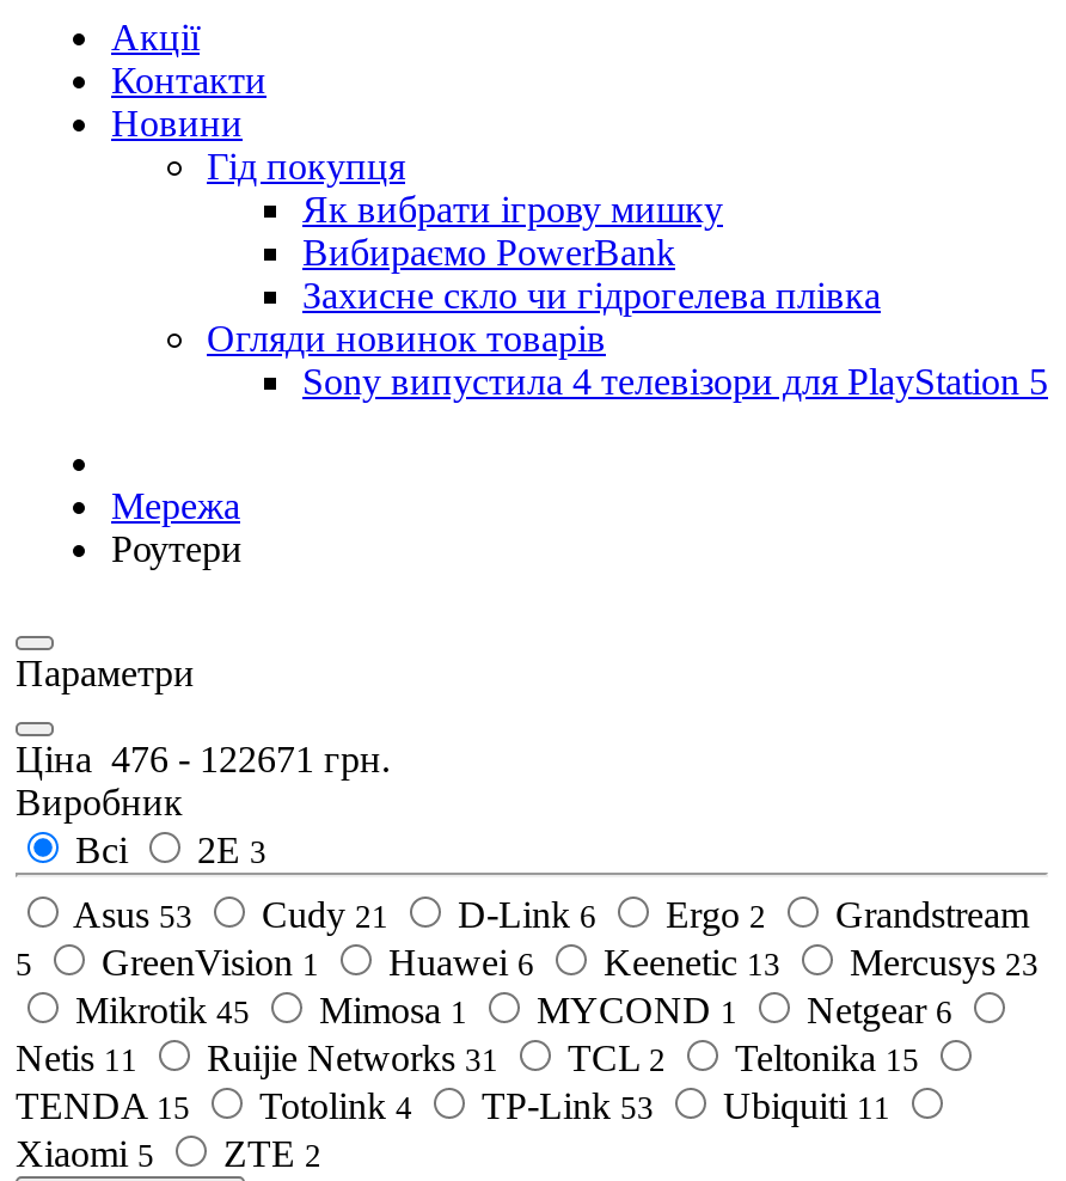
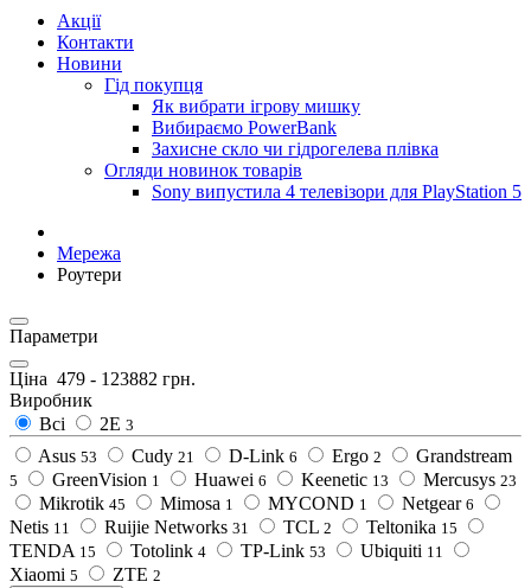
- Ціна 476 - 122671 грн.
+ Ціна 479 - 123882 грн.
